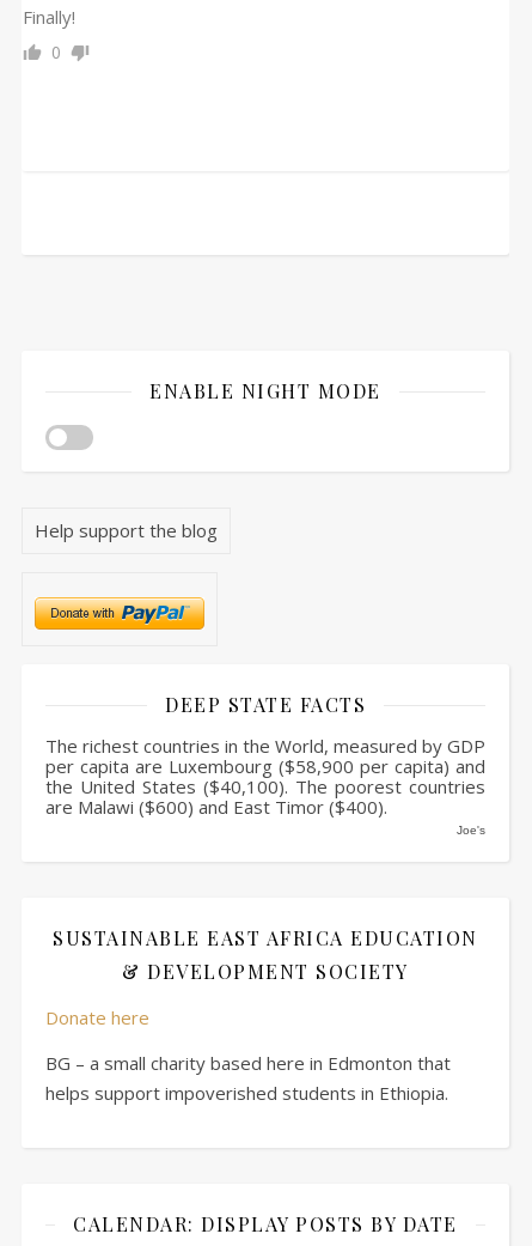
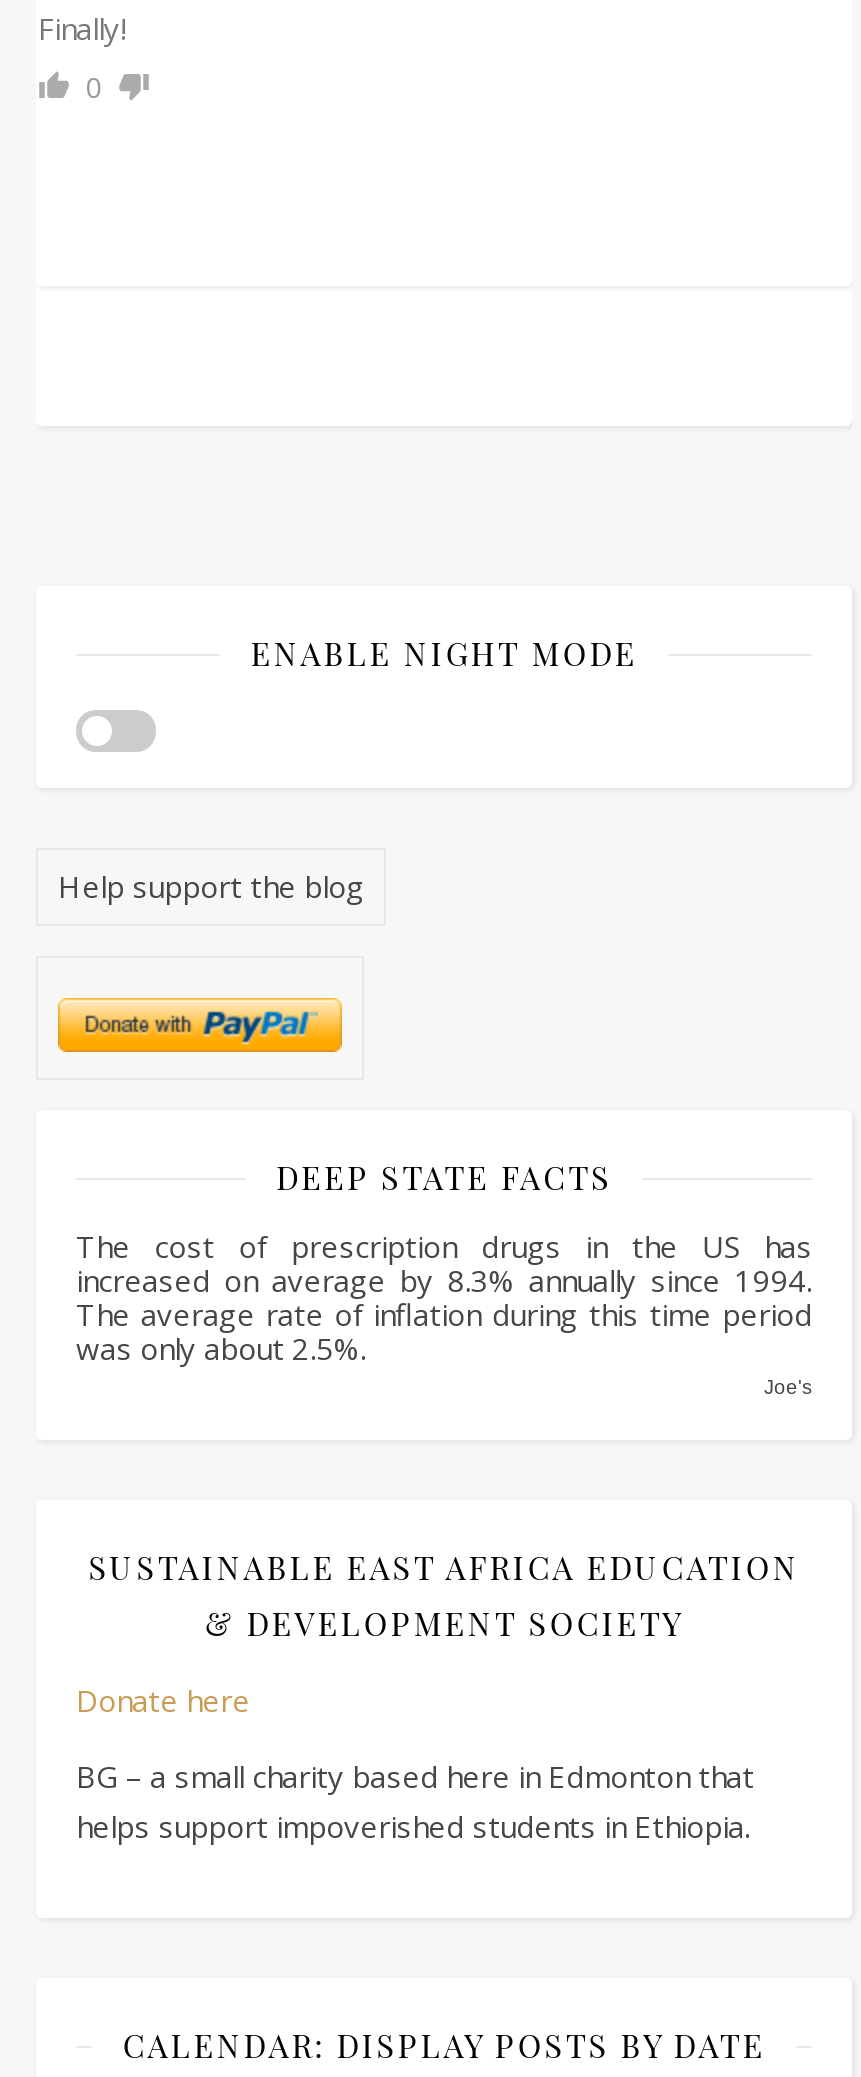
- The richest countries in the World, measured by GDP
- per capita are Luxembourg ($58,900 per capita) and
- the United States ($40,100). The poorest countries
- are Malawi ($600) and East Timor ($400).
+ The cost of prescription drugs in the US has
+ increased on average by 8.3% annually since 1994.
+ The average rate of inflation during this time period
+ was only about 2.5%.
